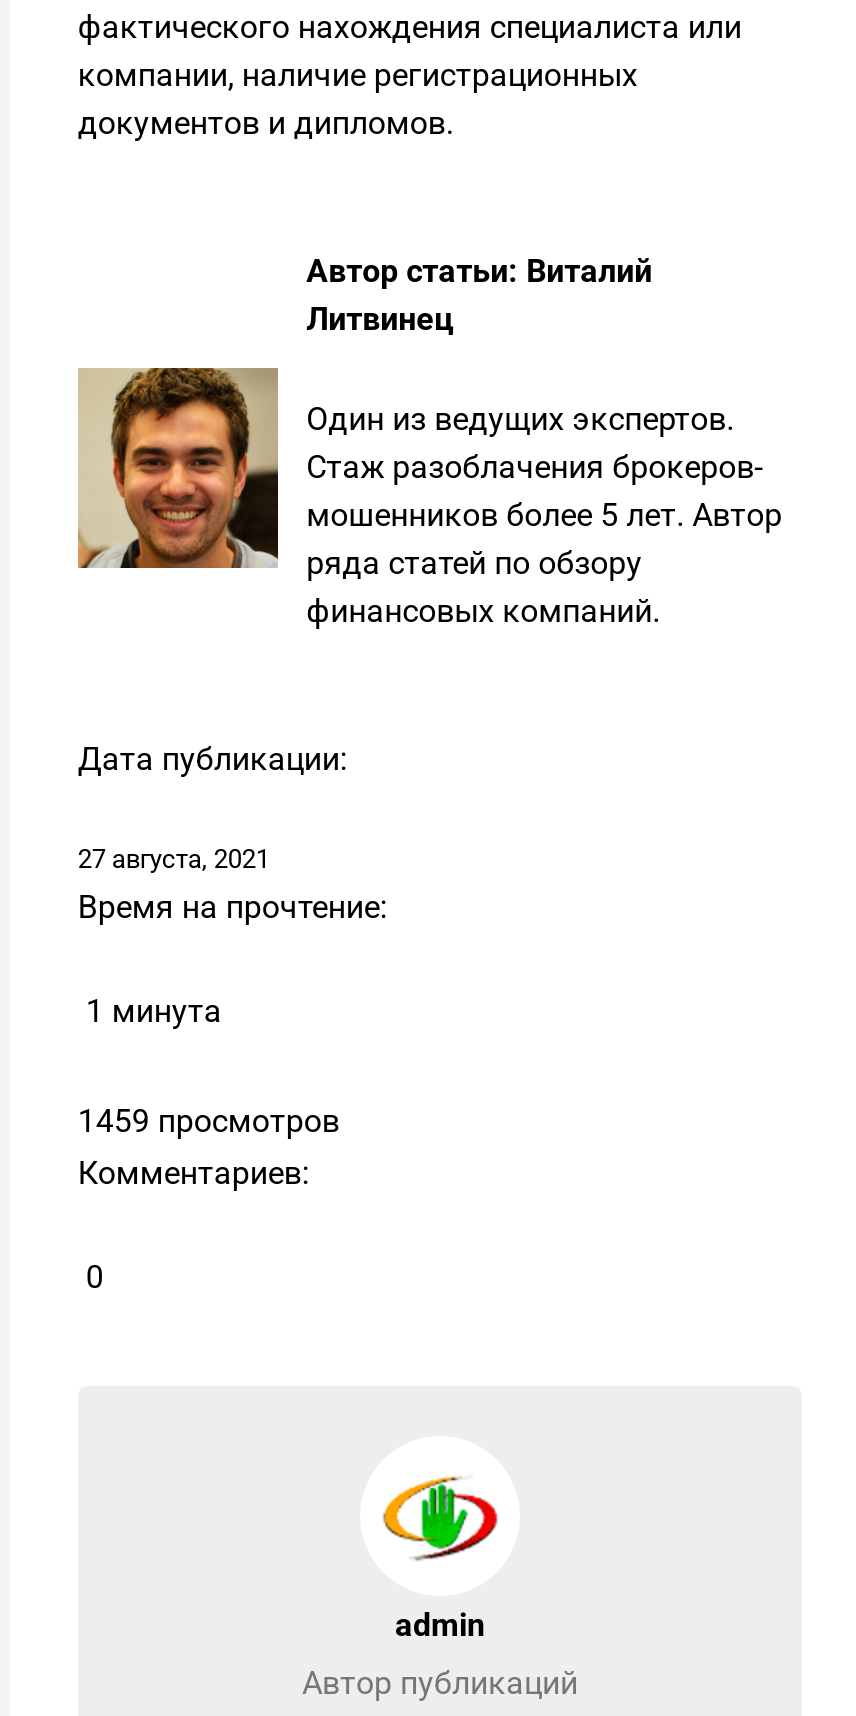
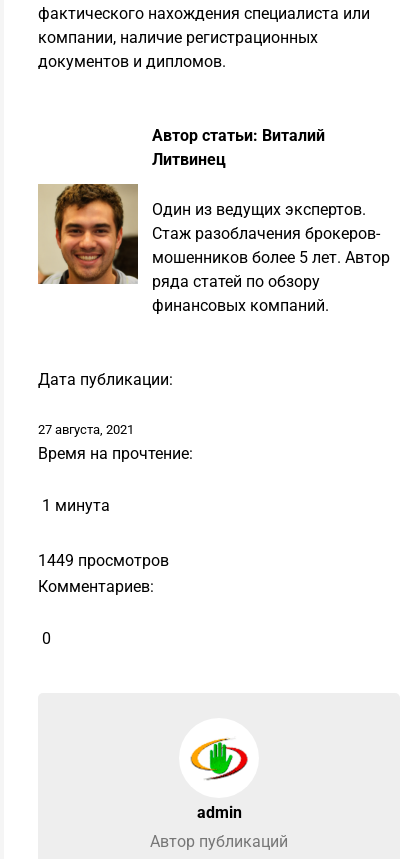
- 1459 просмотров
+ 1449 просмотров
